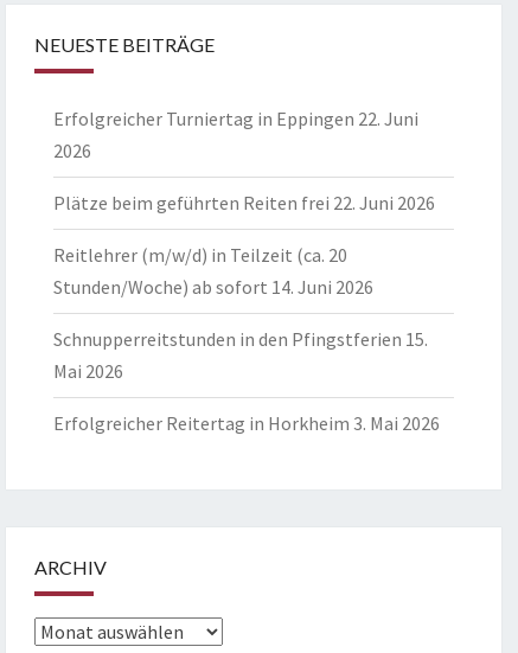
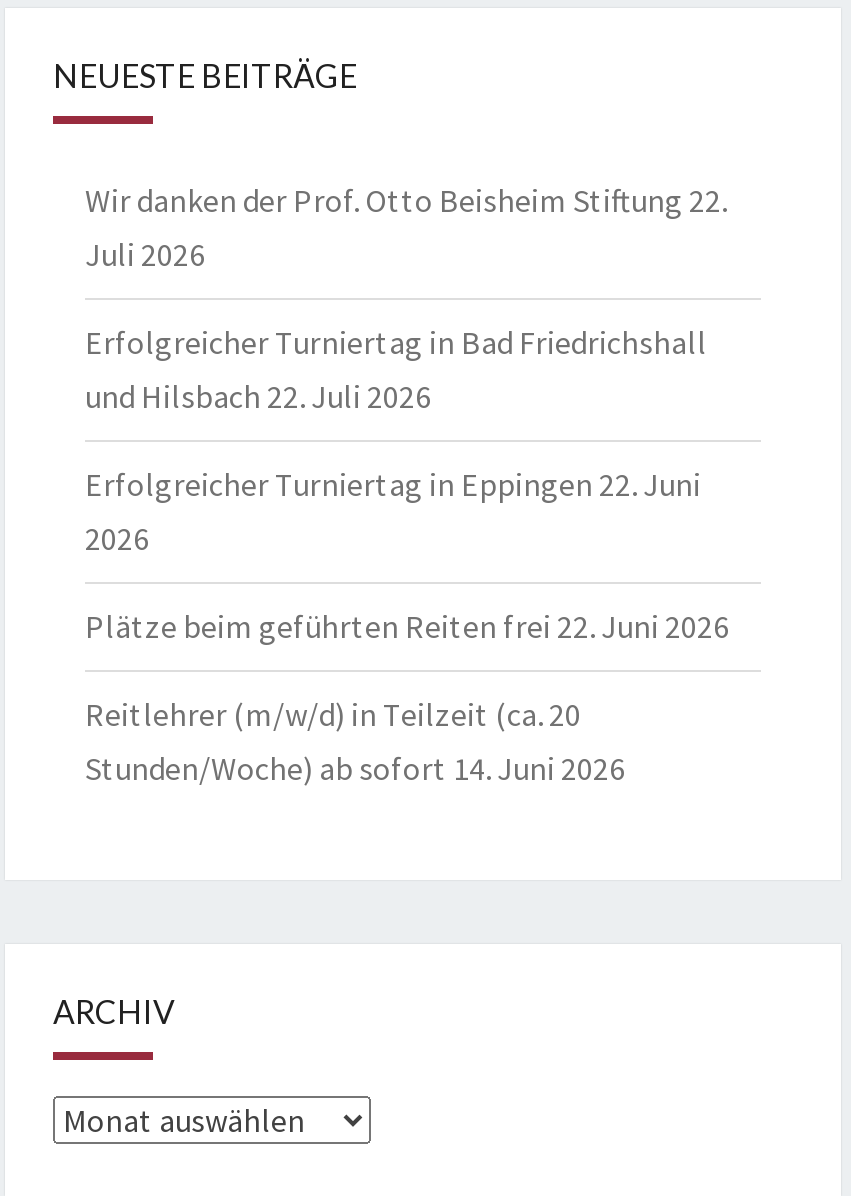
+ Wir danken der Prof. Otto Beisheim Stiftung 22.
+ Juli 2026
+ Erfolgreicher Turniertag in Bad Friedrichshall
+ und Hilsbach 22. Juli 2026

moved down: Erfolgreicher Turniertag in Eppingen 22. Juni | 2026 | Plätze beim geführten Reiten frei 22. Juni 2026 | Reitlehrer (m/w/d) in Teilzeit (ca. 20 | Stunden/Woche) ab sofort 14. Juni 2026

- Schnupperreitstunden in den Pfingstferien 15.
- Mai 2026
- Erfolgreicher Reitertag in Horkheim 3. Mai 2026
